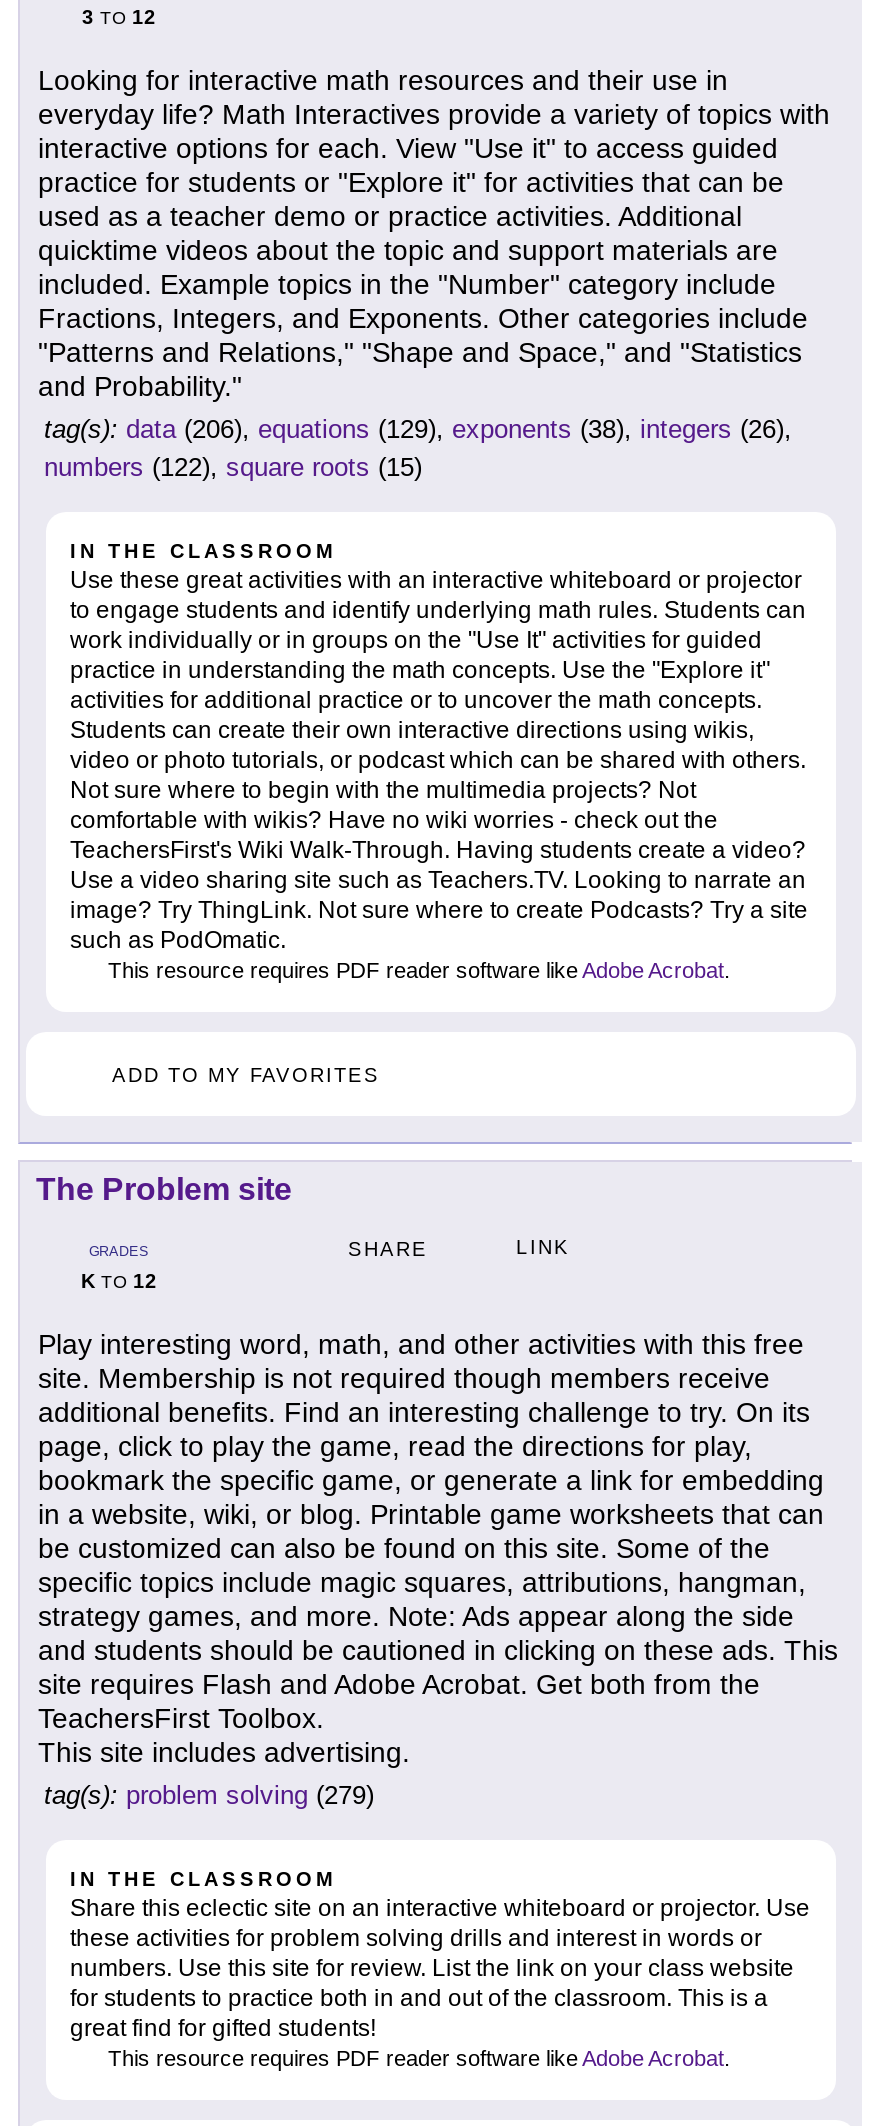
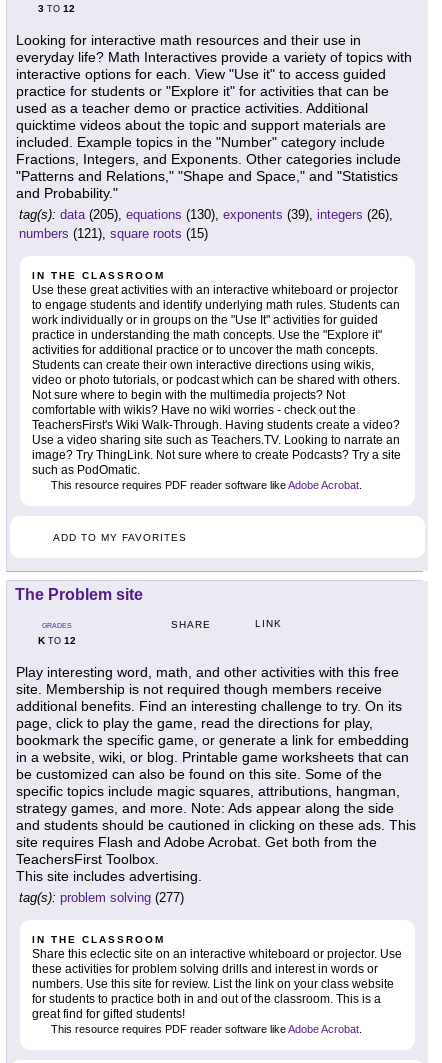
- tag(s): data (206), equations (129), exponents (38), integers (26),
+ tag(s): data (205), equations (130), exponents (39), integers (26),

- numbers (122), square roots (15)
+ numbers (121), square roots (15)

- tag(s): problem solving (279)
+ tag(s): problem solving (277)
